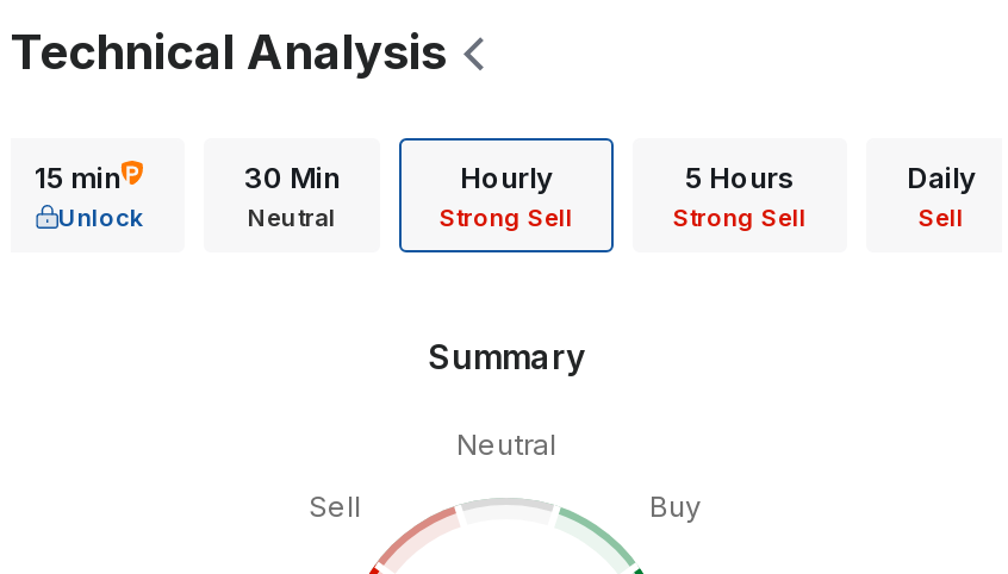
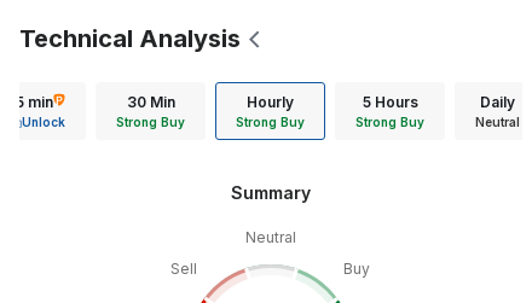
- Neutral
+ Strong Buy

- Strong Sell
+ Strong Buy

- Strong Sell
+ Strong Buy

- Sell
+ Neutral
